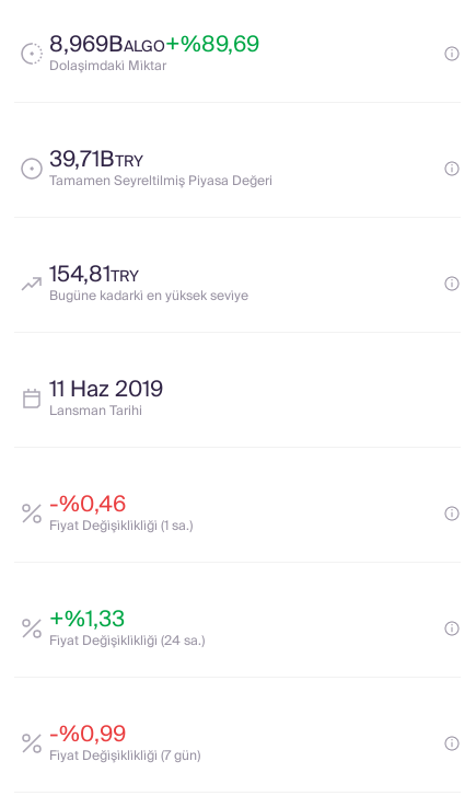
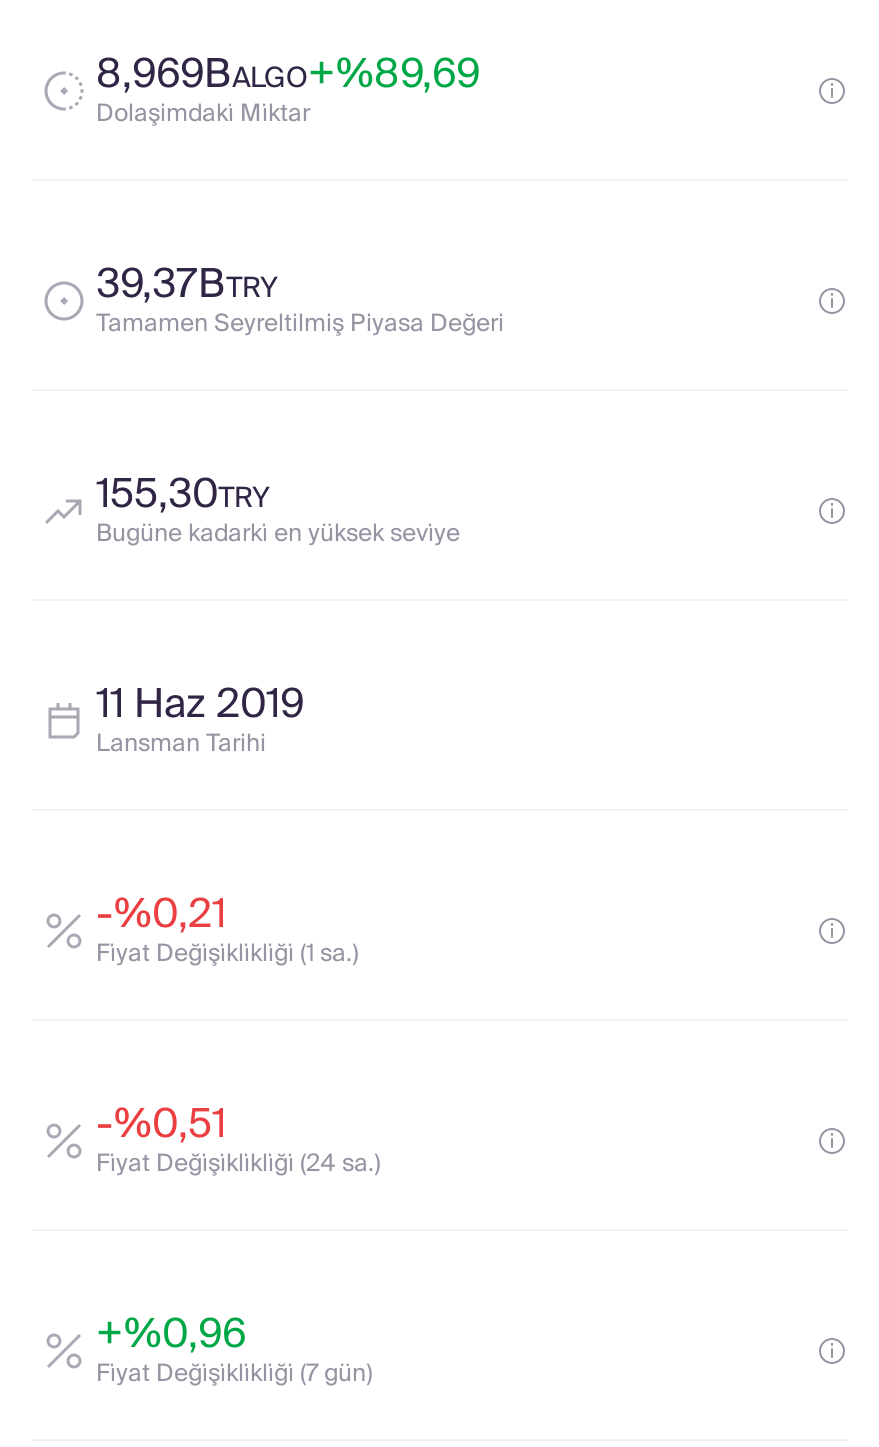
- 39,71BTRY
+ 39,37BTRY

- 154,81TRY
+ 155,30TRY

- -%0,46
+ -%0,21

- +%1,33
+ -%0,51

- -%0,99
+ +%0,96
